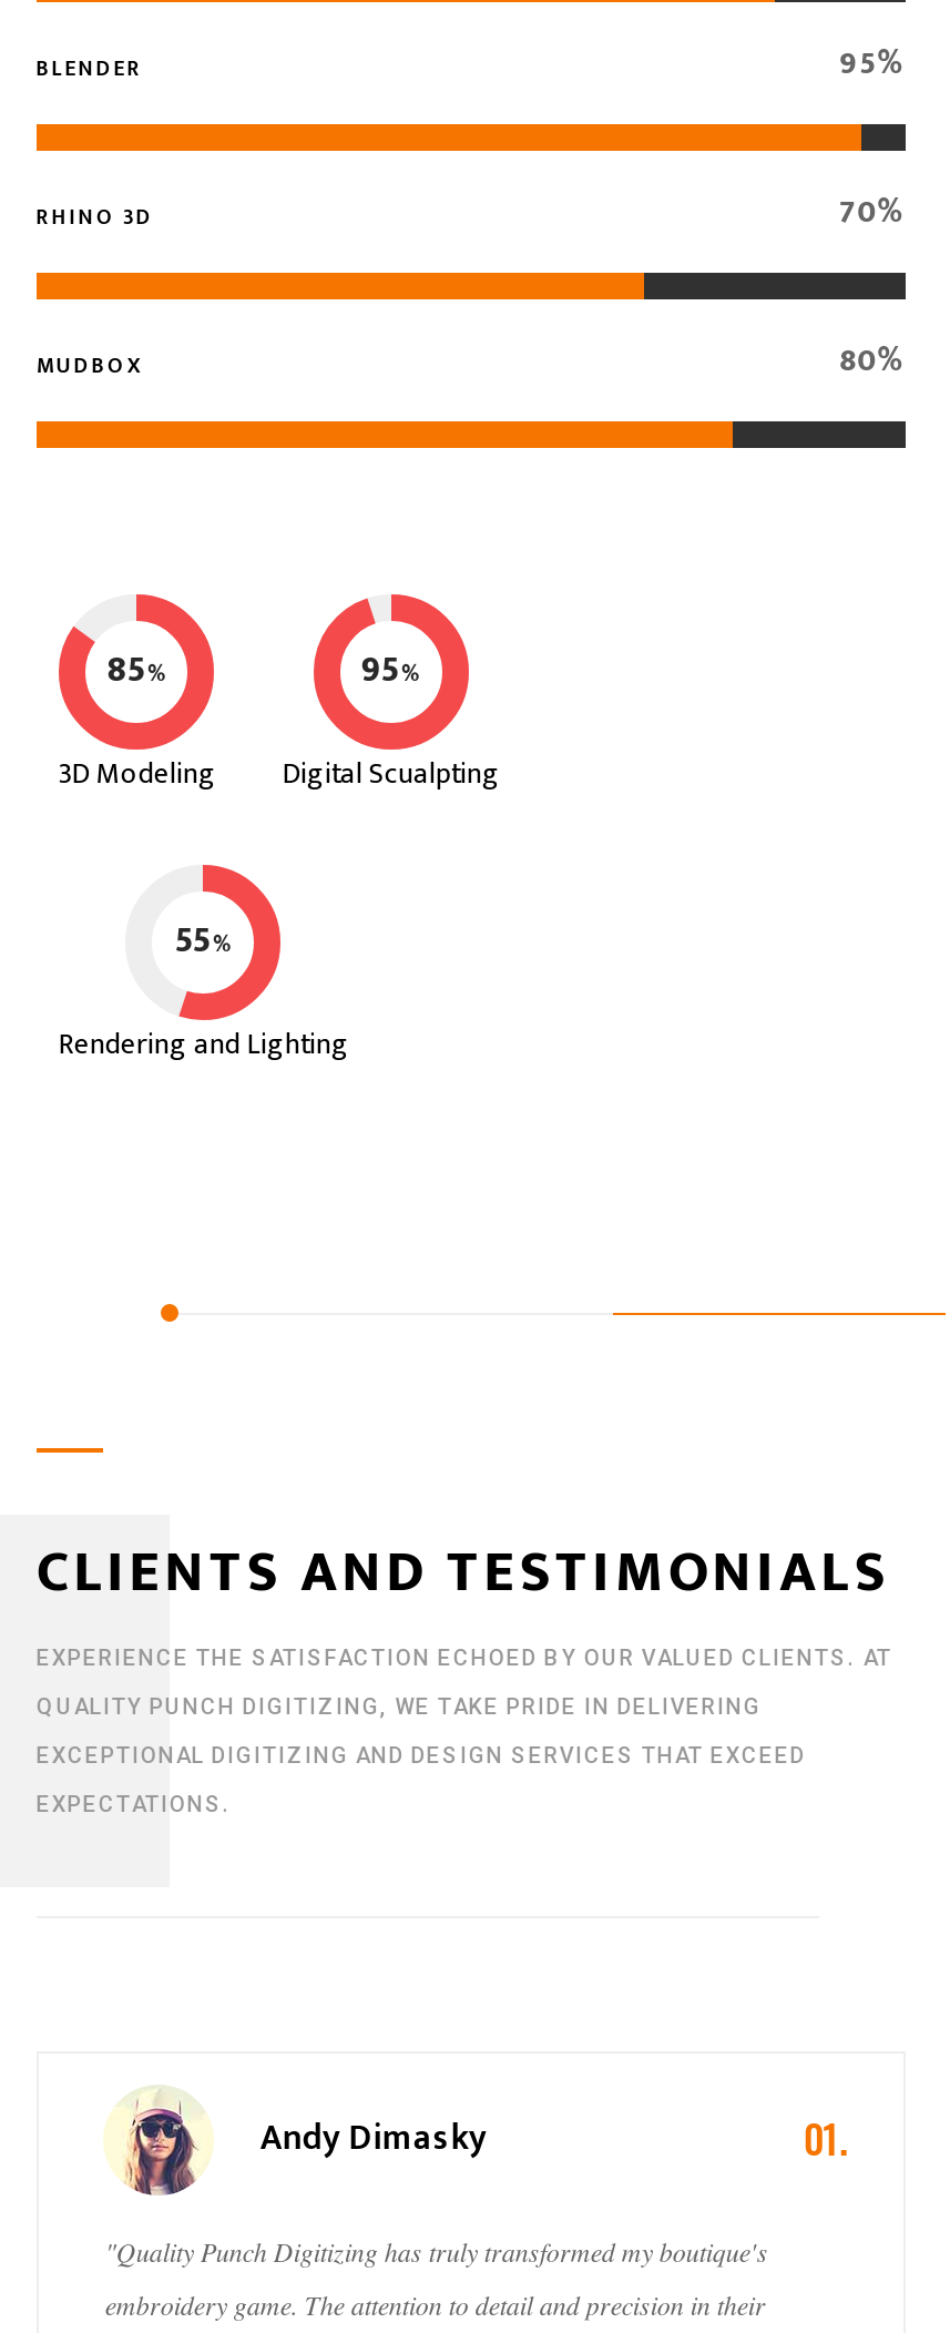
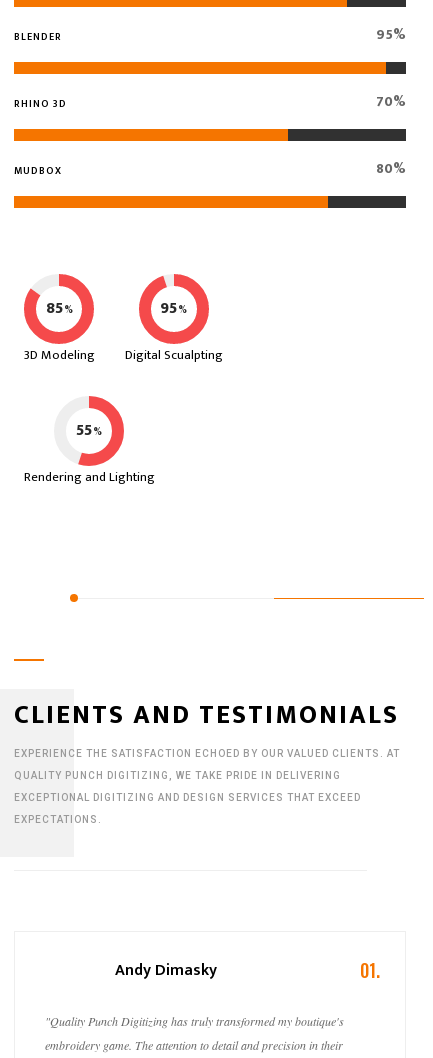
- [image]
